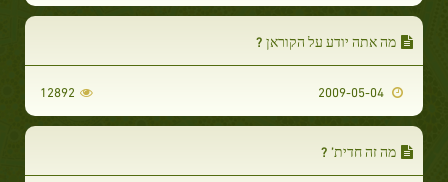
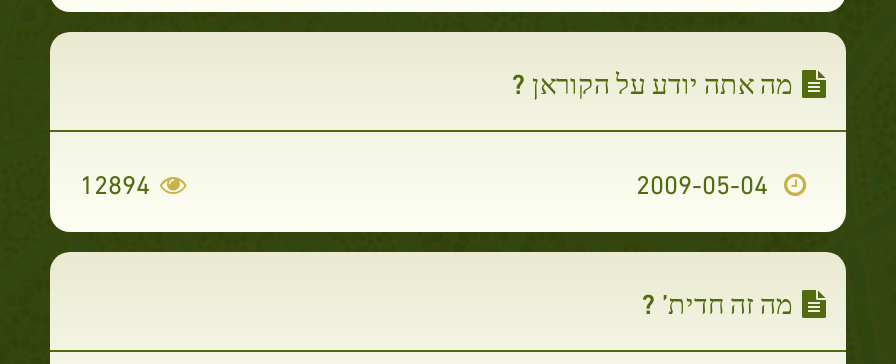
- 12892
+ 12894
